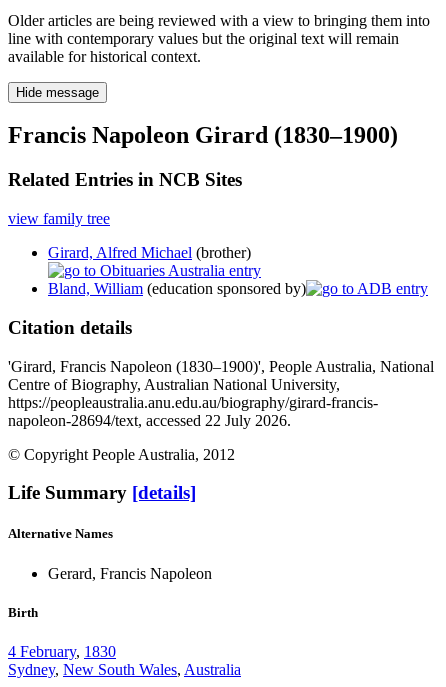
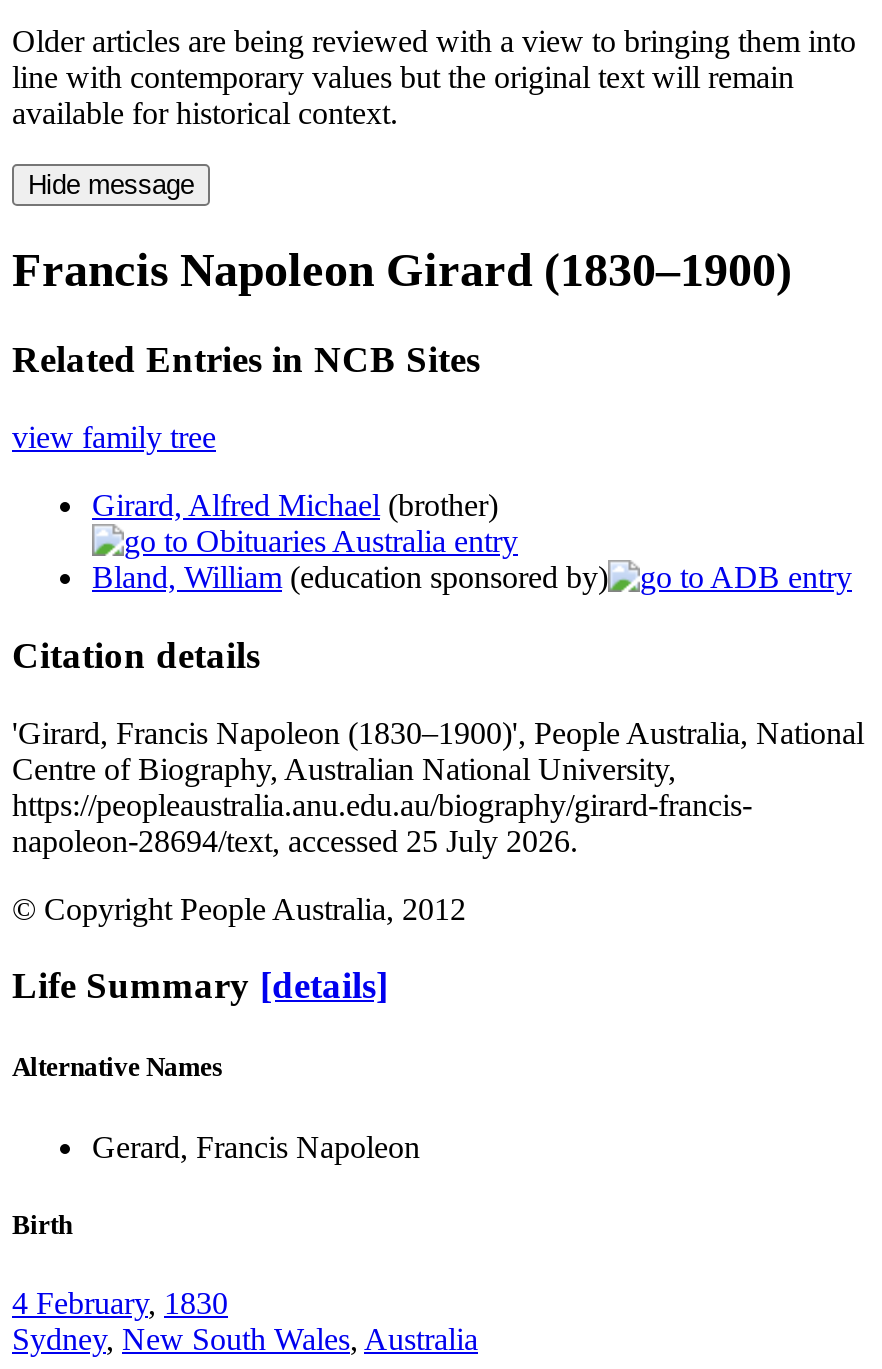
- napoleon-28694/text, accessed 22 July 2026.
+ napoleon-28694/text, accessed 25 July 2026.
